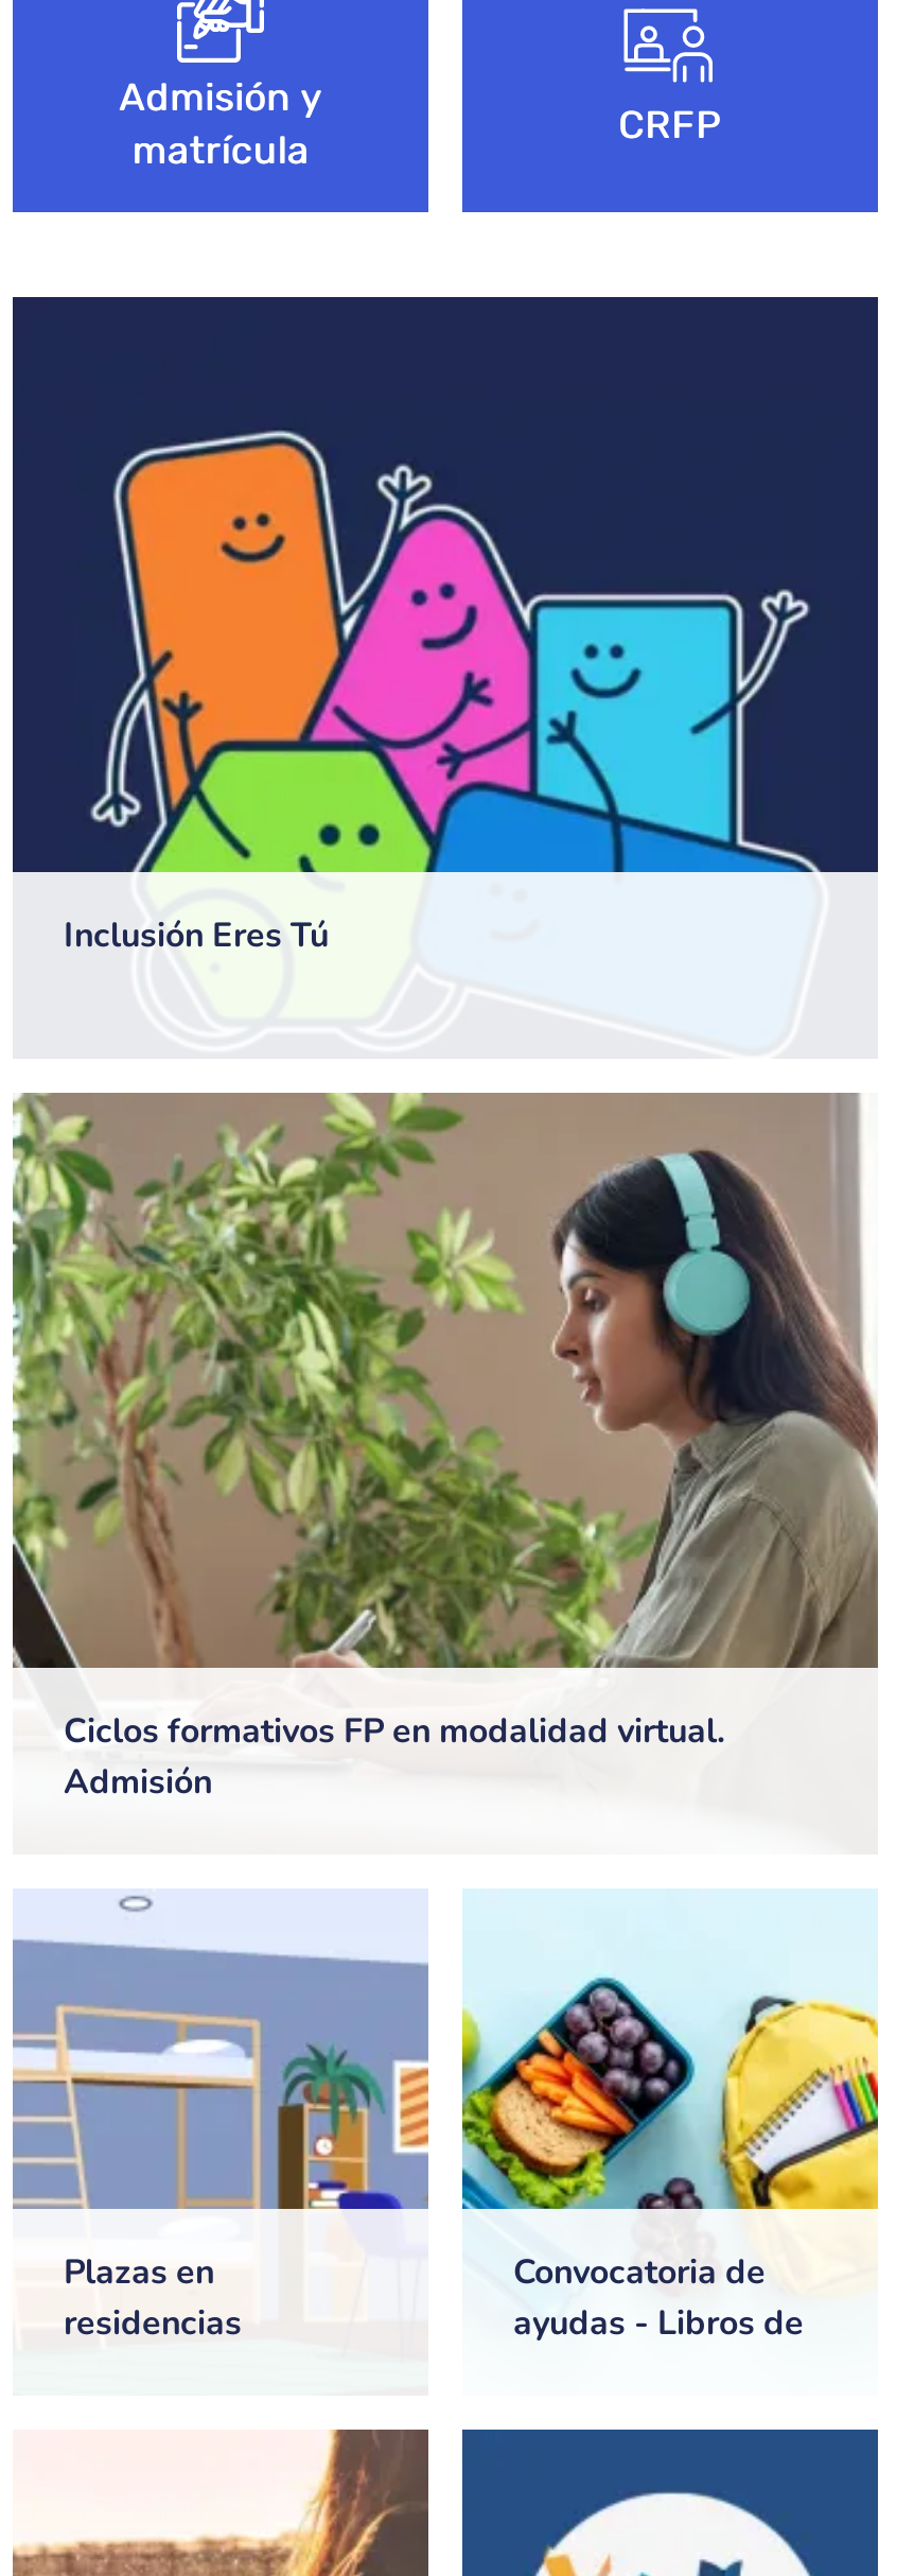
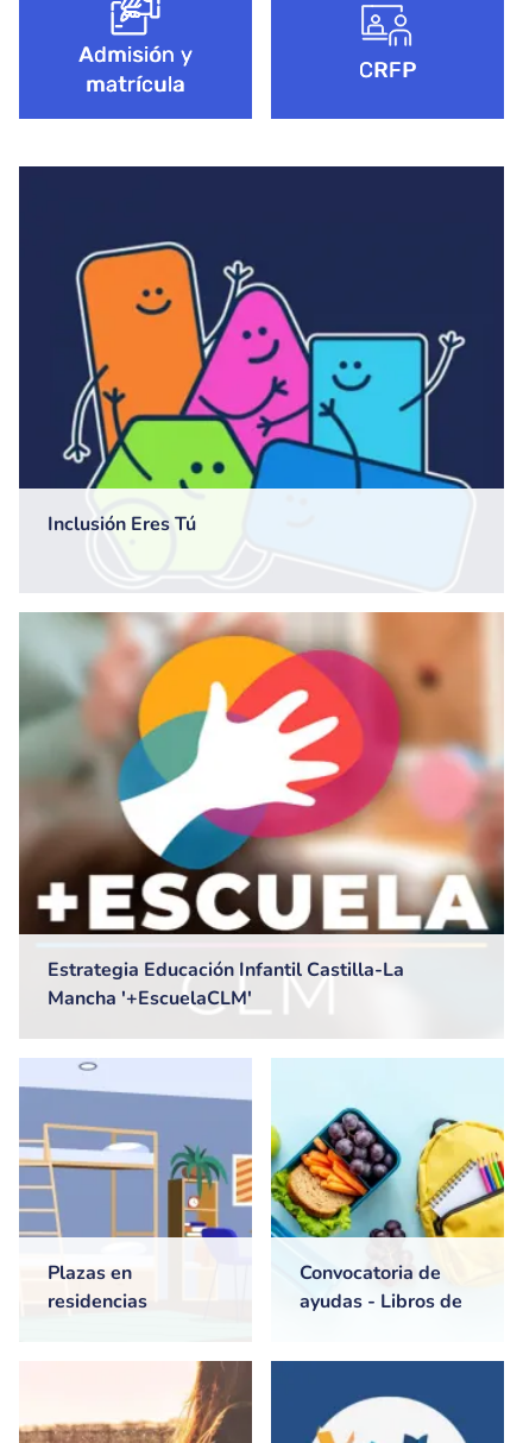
- [image]
- Ciclos formativos FP en modalidad virtual.
- Admisión
+ [image]
+ Estrategia Educación Infantil Castilla-La
+ Mancha '+EscuelaCLM'
